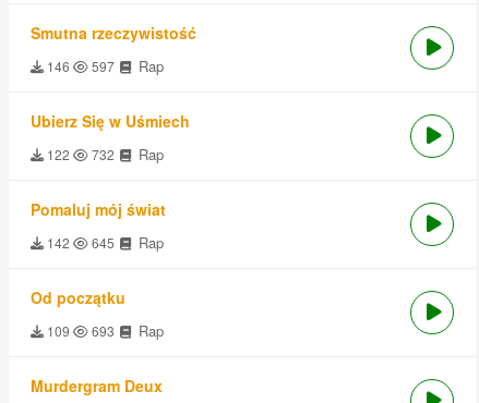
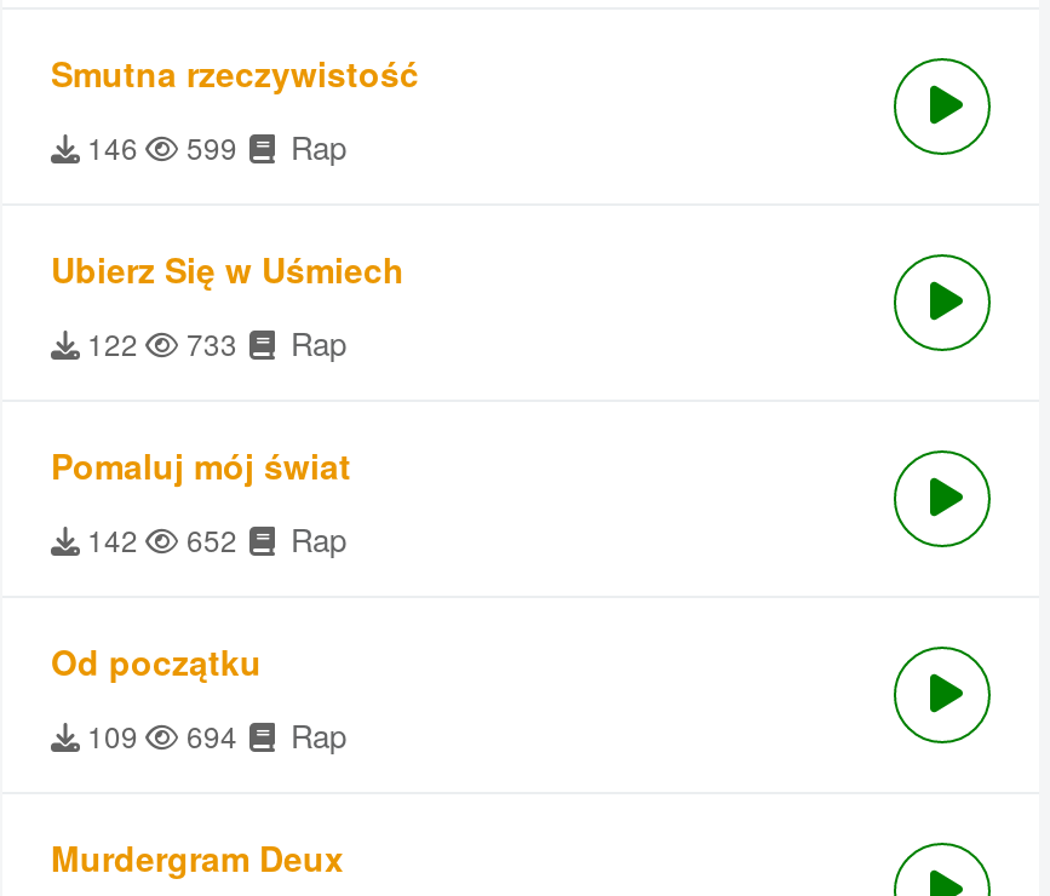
- 146 597 Rap
+ 146 599 Rap

- 122 732 Rap
+ 122 733 Rap

- 142 645 Rap
+ 142 652 Rap

- 109 693 Rap
+ 109 694 Rap
